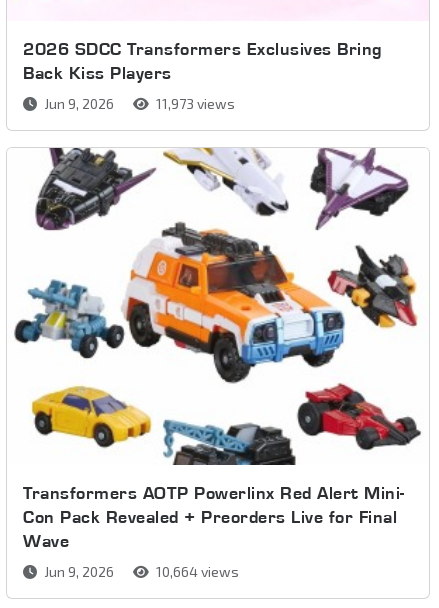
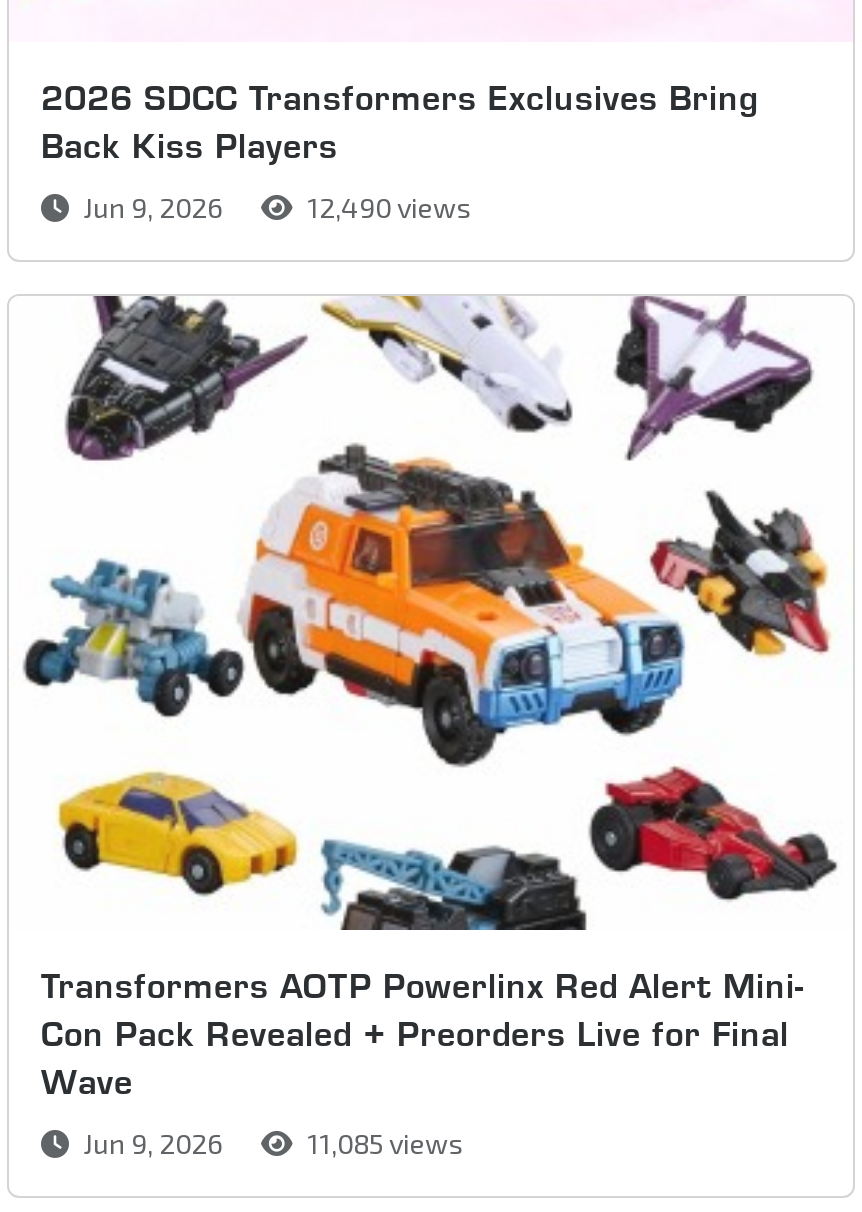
- 11,973 views
+ 12,490 views

- 10,664 views
+ 11,085 views
